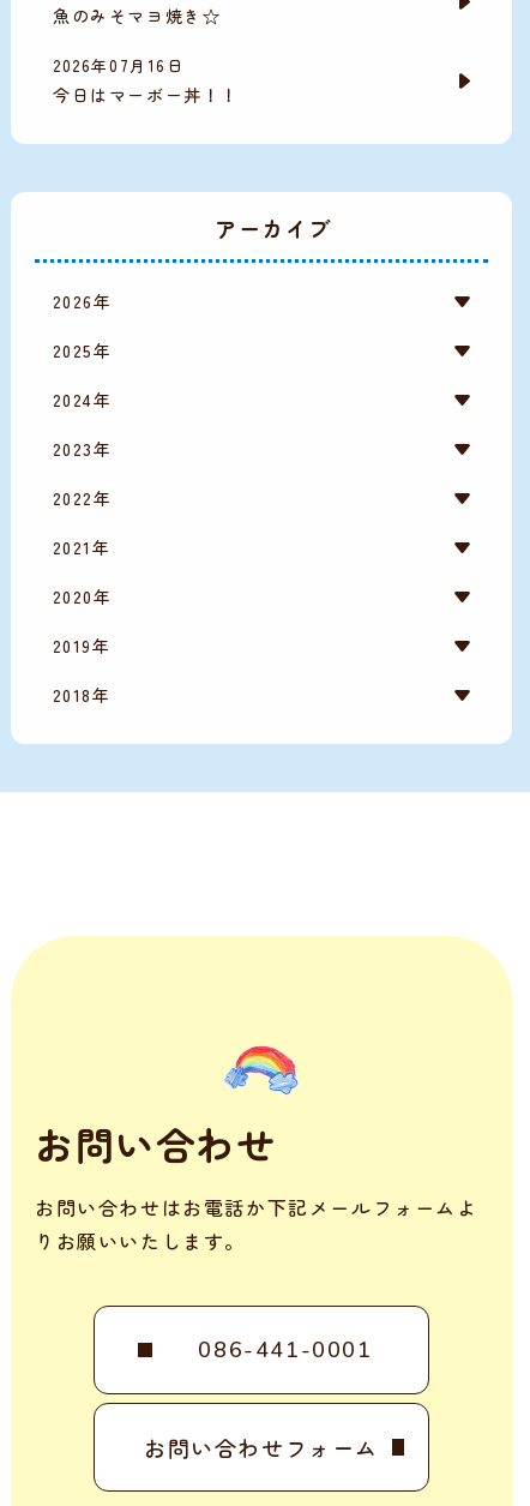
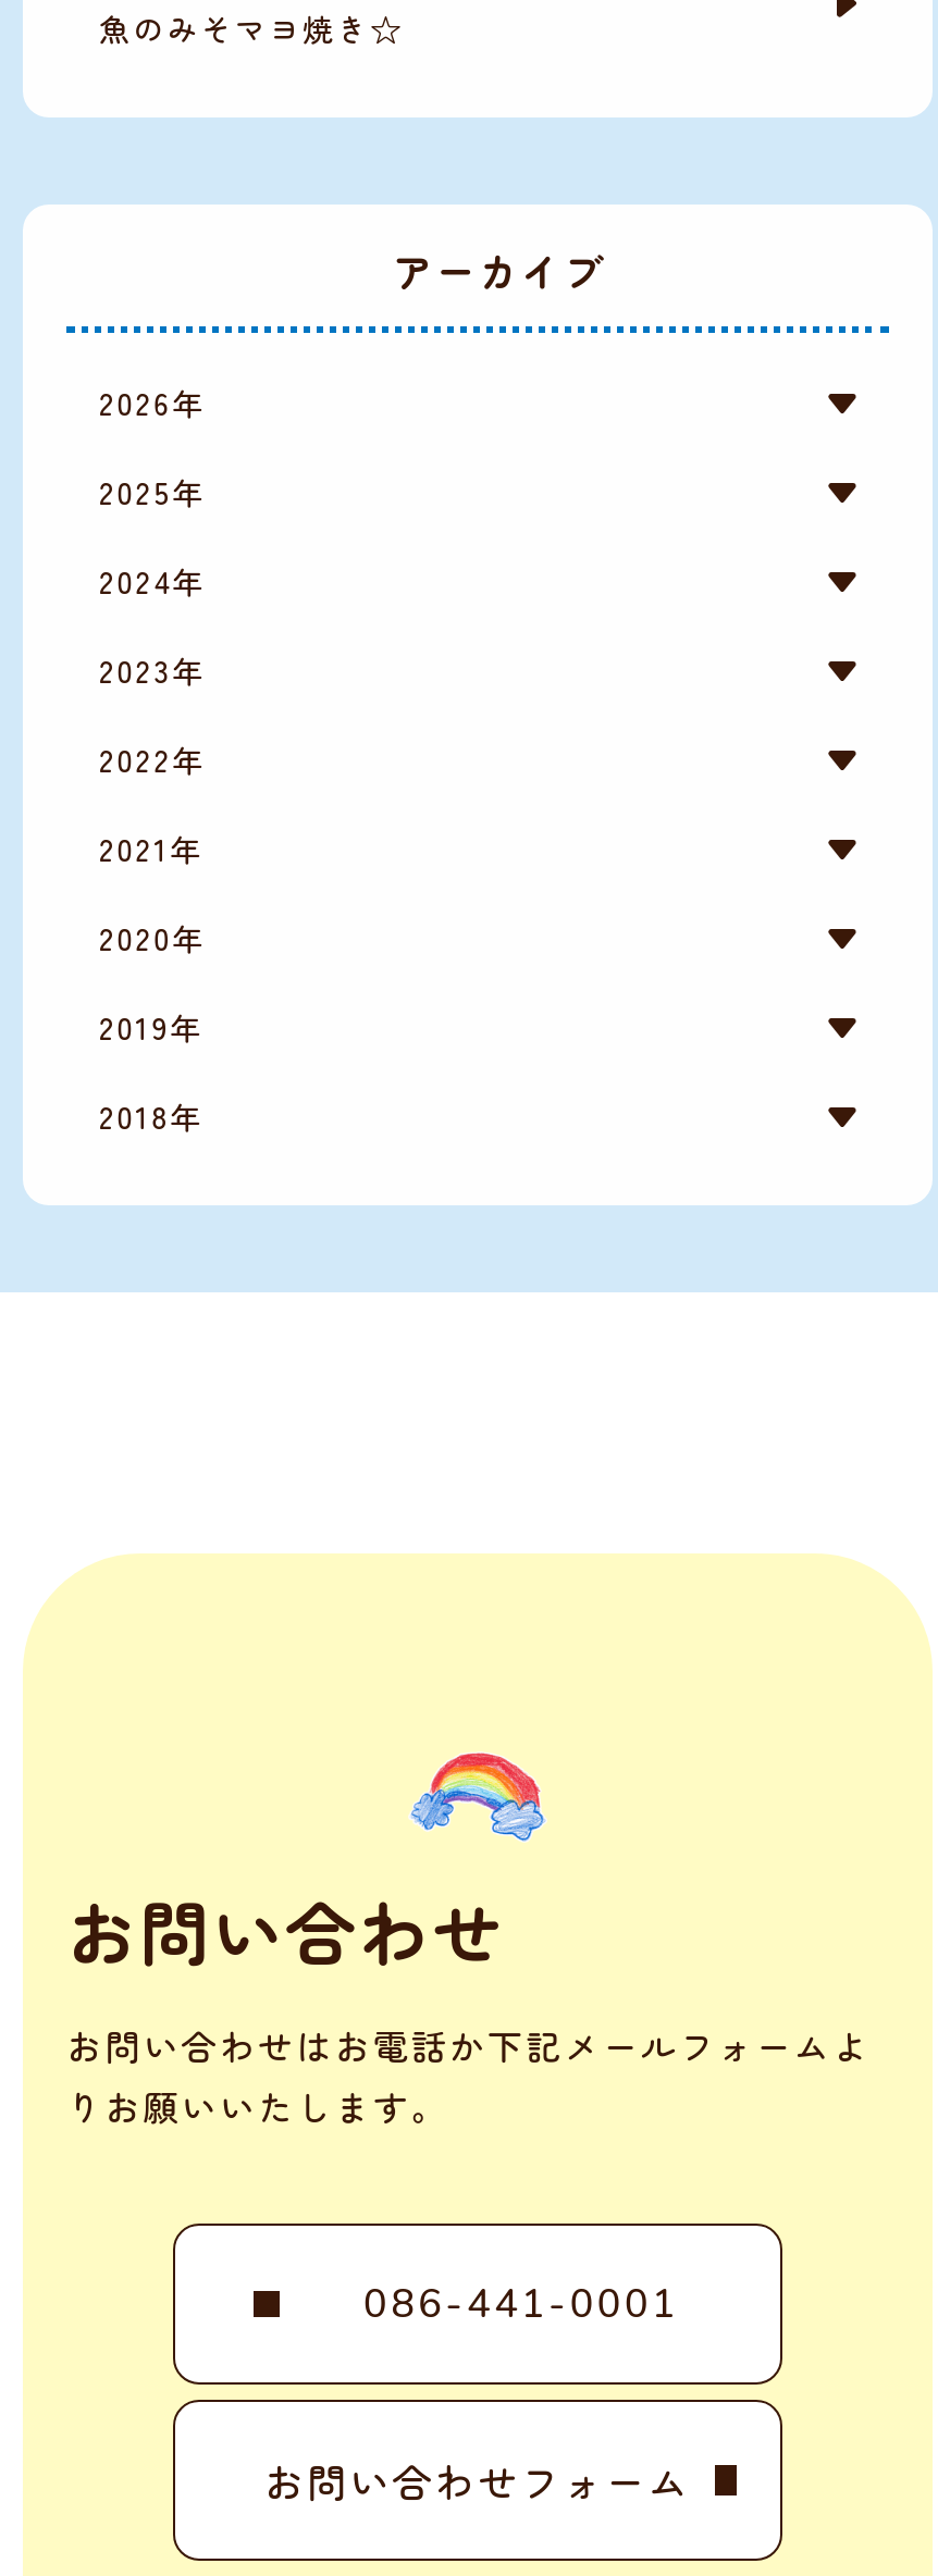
- 2026年07月16日
- 今日はマーボー丼！！
